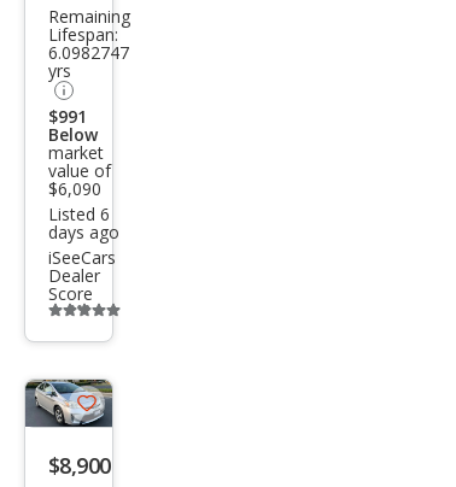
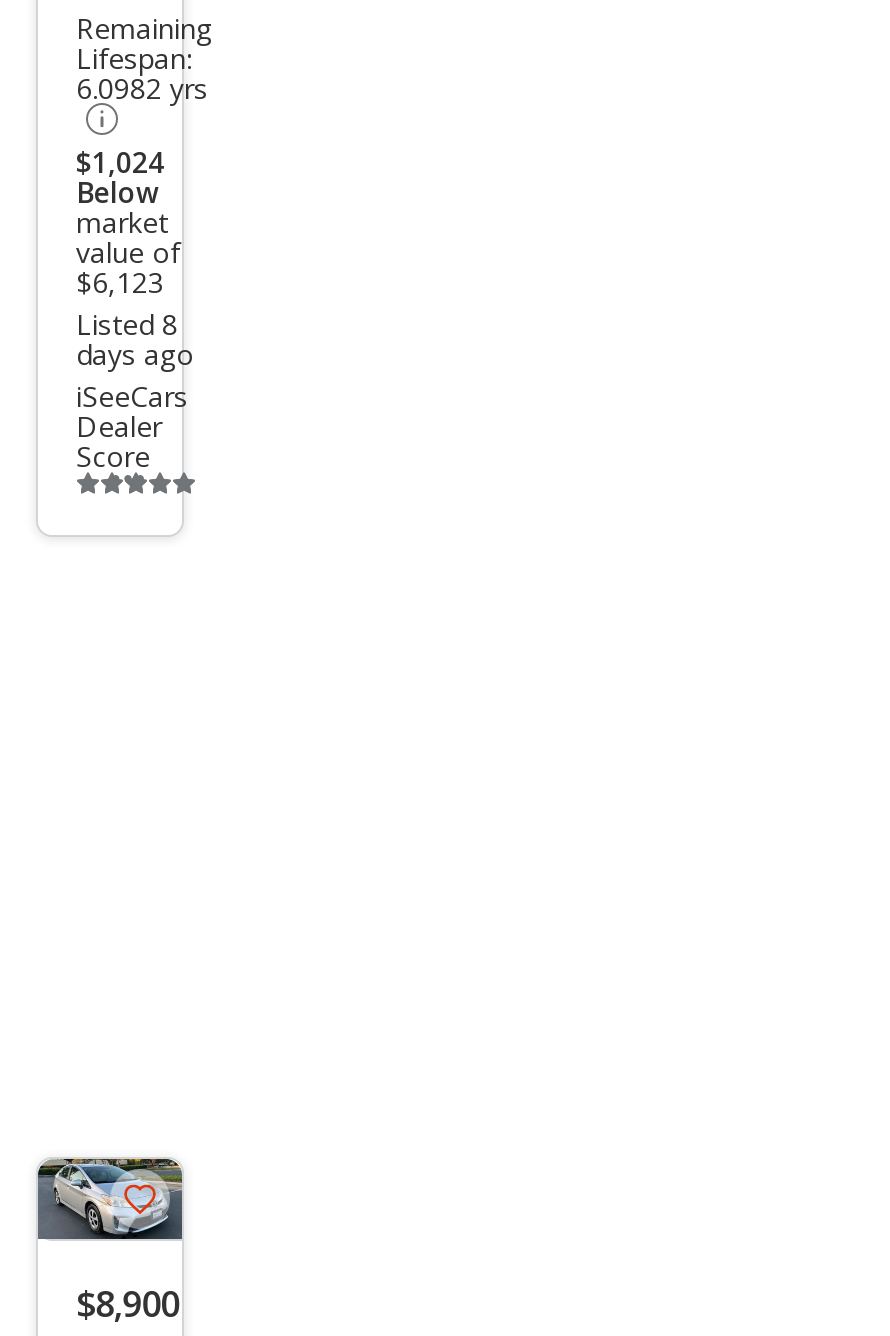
- 6.0982747
- yrs
+ 6.0982 yrs

- $991
+ $1,024

- $6,090
+ $6,123

- Listed 6
+ Listed 8
